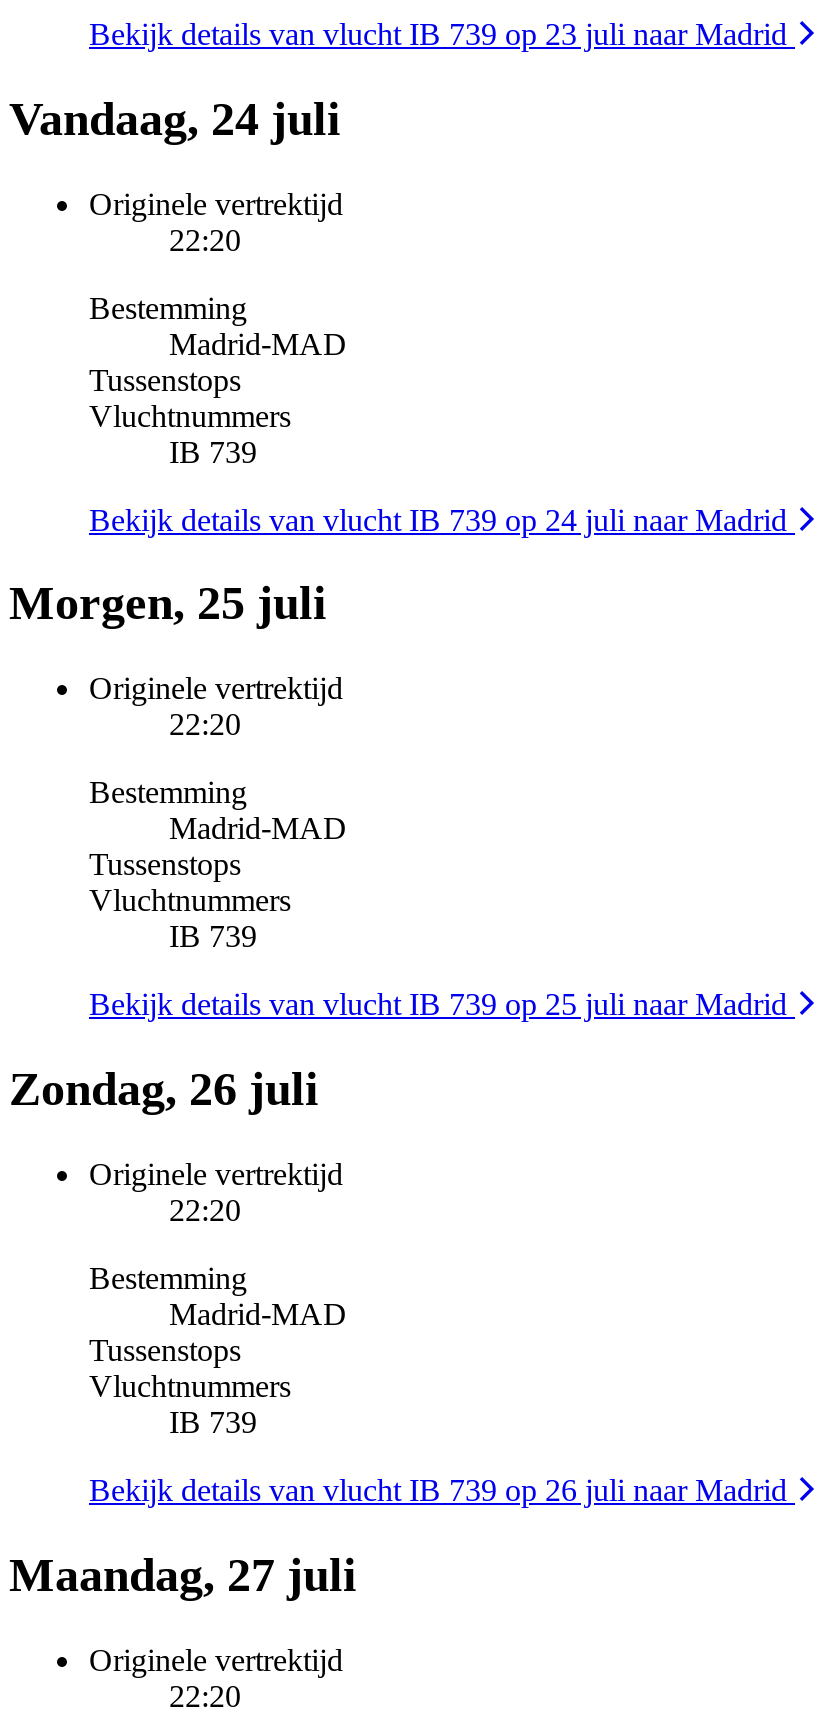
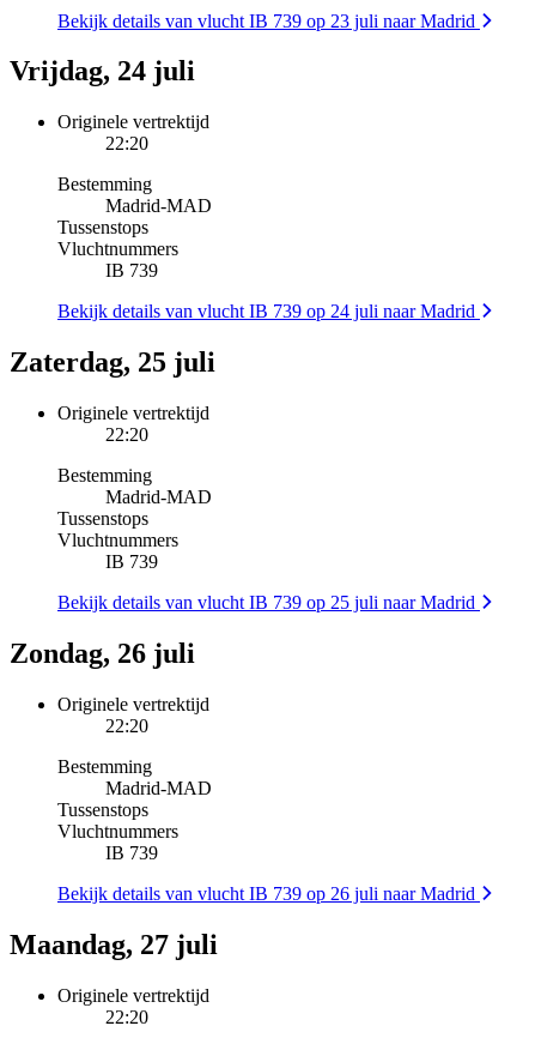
- Vandaag, 24 juli
+ Vrijdag, 24 juli

- Morgen, 25 juli
+ Zaterdag, 25 juli
